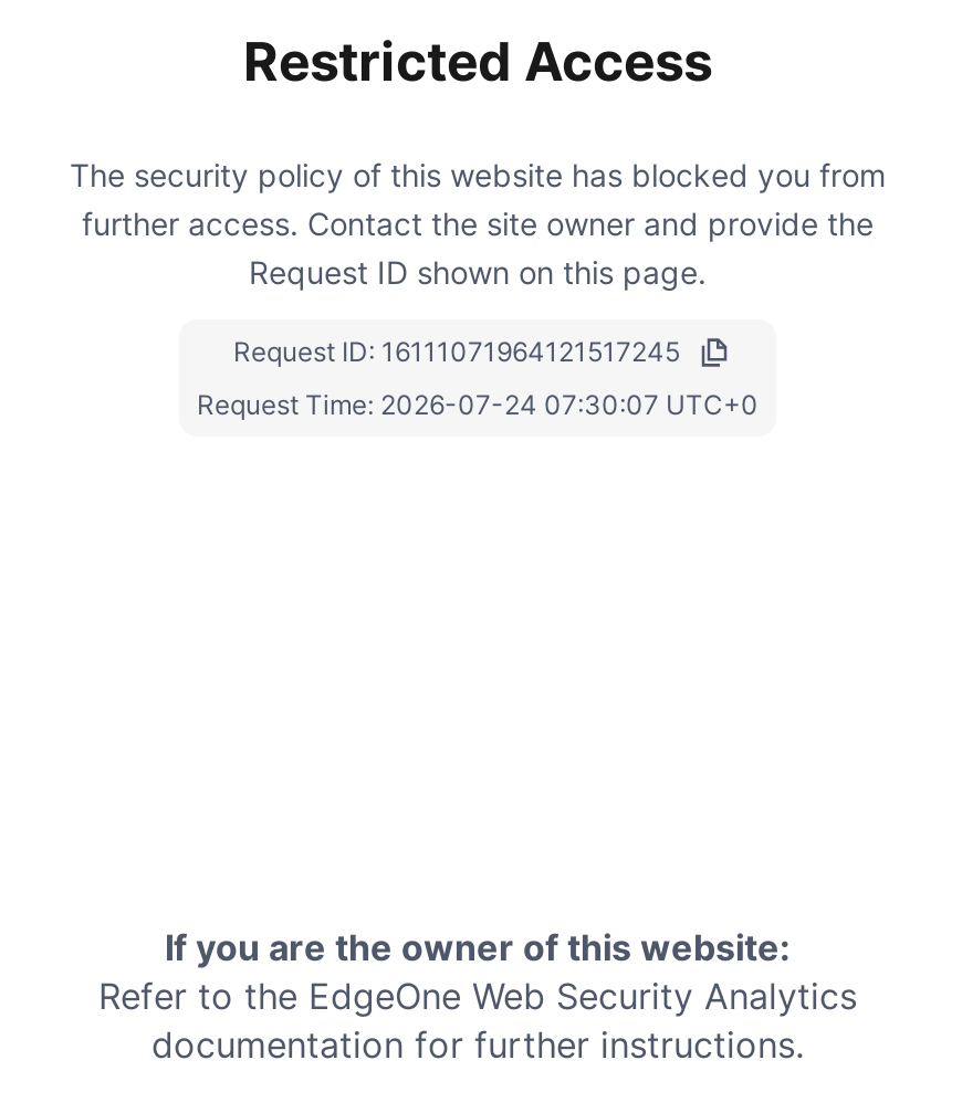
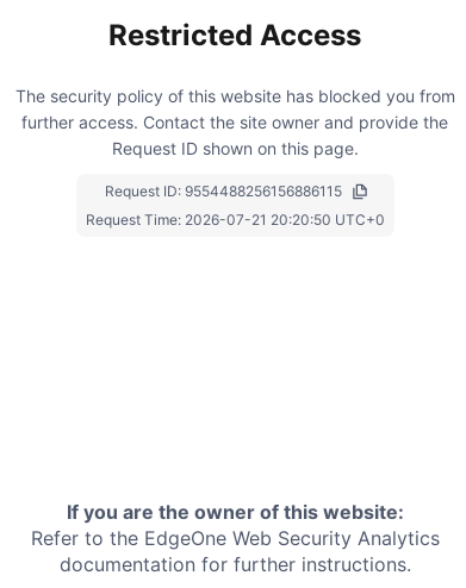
- Request ID: 16111071964121517245
+ Request ID: 9554488256156886115

- Request Time: 2026-07-24 07:30:07 UTC+0
+ Request Time: 2026-07-21 20:20:50 UTC+0
